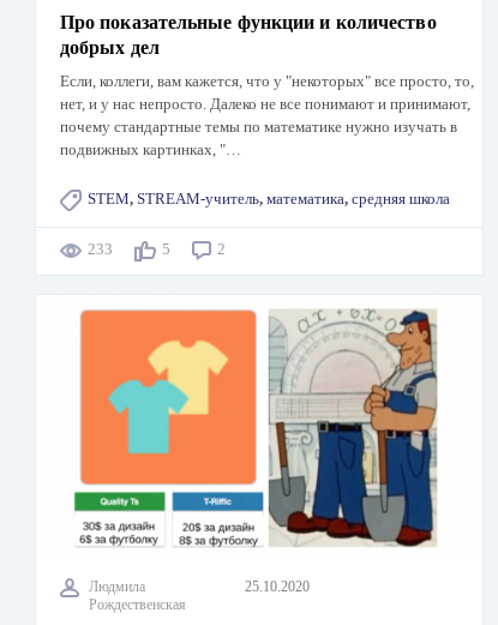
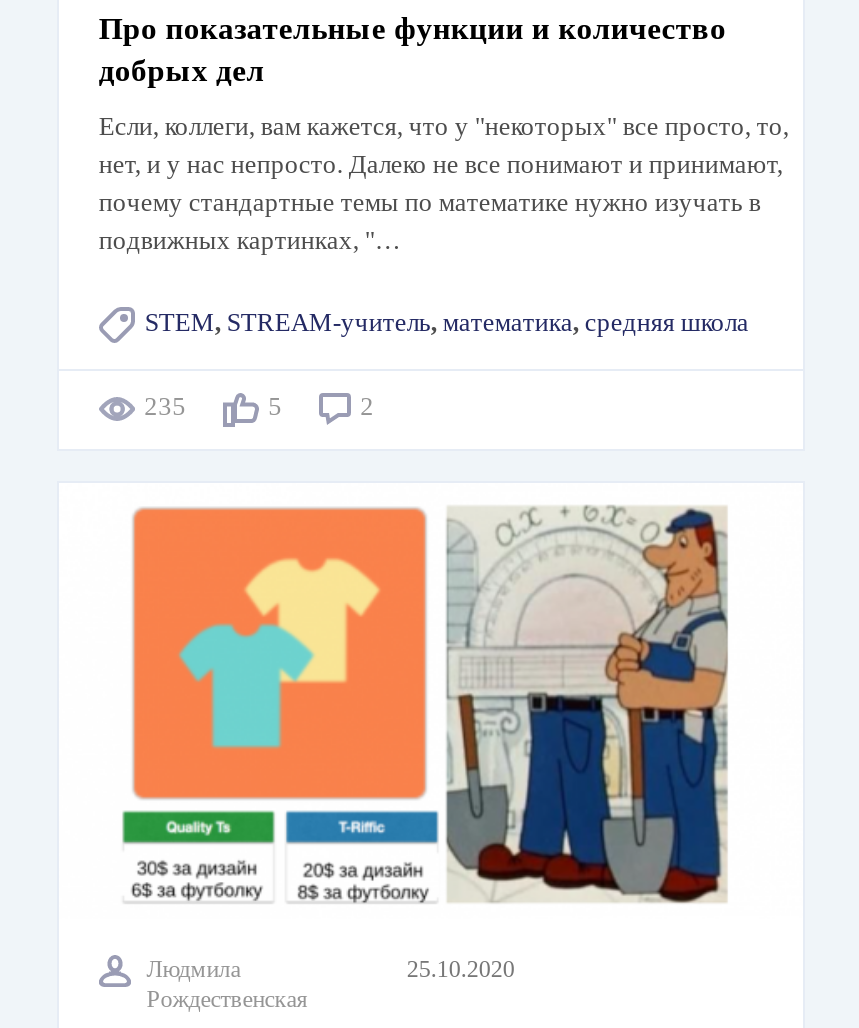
- 233 5 2
+ 235 5 2
